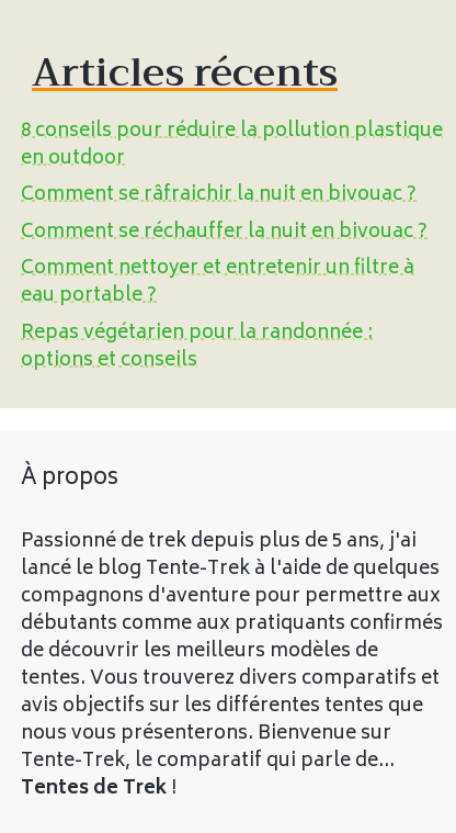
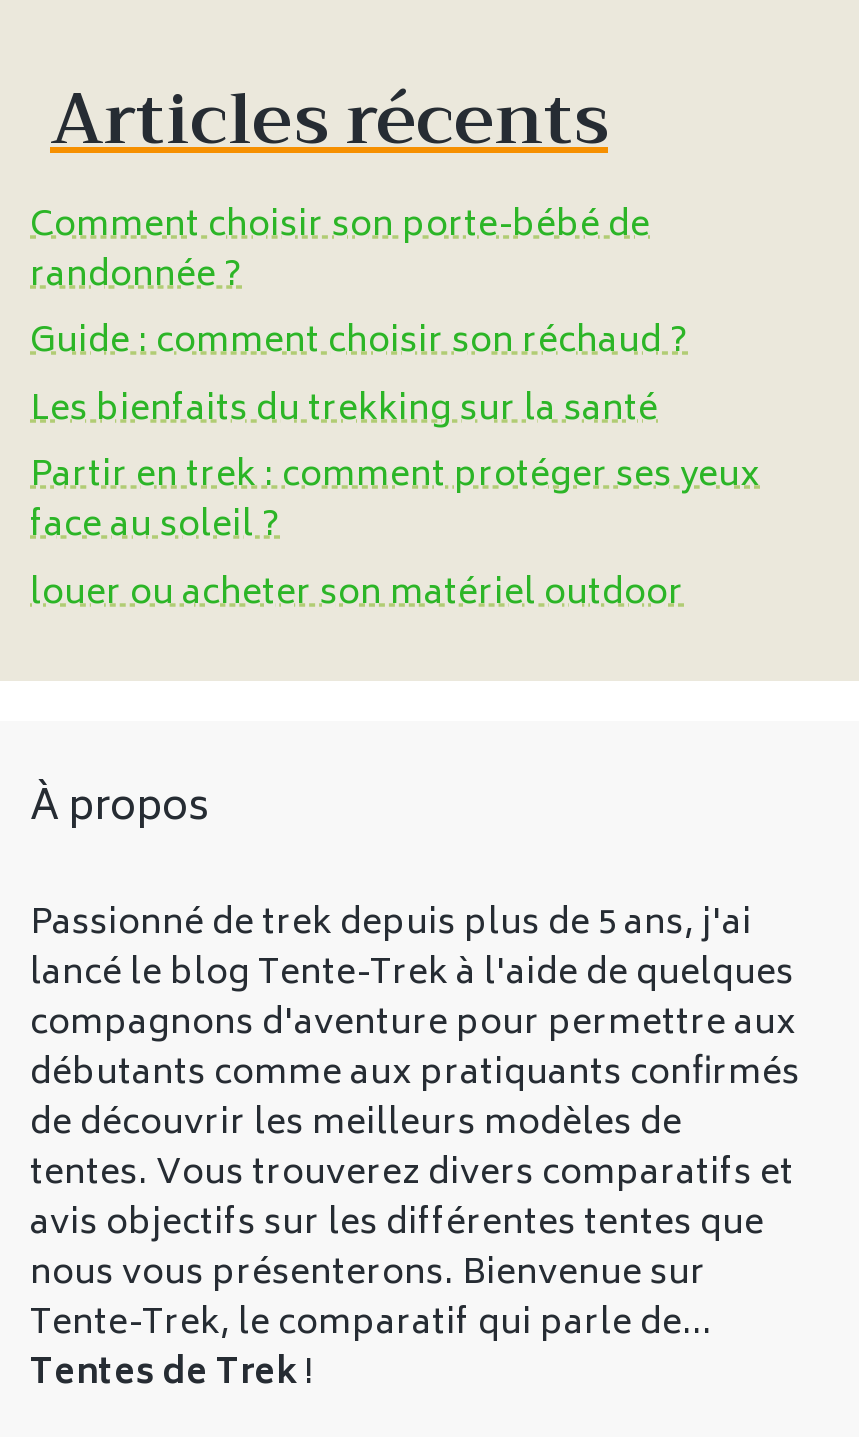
- 8 conseils pour réduire la pollution plastique
- en outdoor
- Comment se râfraichir la nuit en bivouac ?
- Comment se réchauffer la nuit en bivouac ?
- Comment nettoyer et entretenir un filtre à
- eau portable ?
- Repas végétarien pour la randonnée :
- options et conseils
+ Comment choisir son porte-bébé de
+ randonnée ?
+ Guide : comment choisir son réchaud ?
+ Les bienfaits du trekking sur la santé
+ Partir en trek : comment protéger ses yeux
+ face au soleil ?
+ louer ou acheter son matériel outdoor
